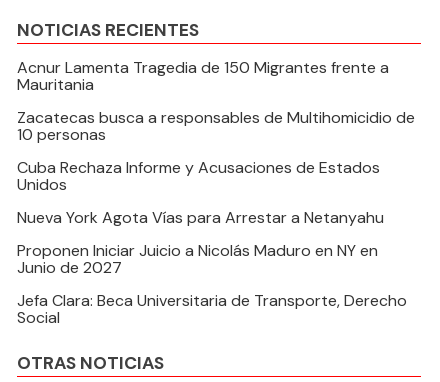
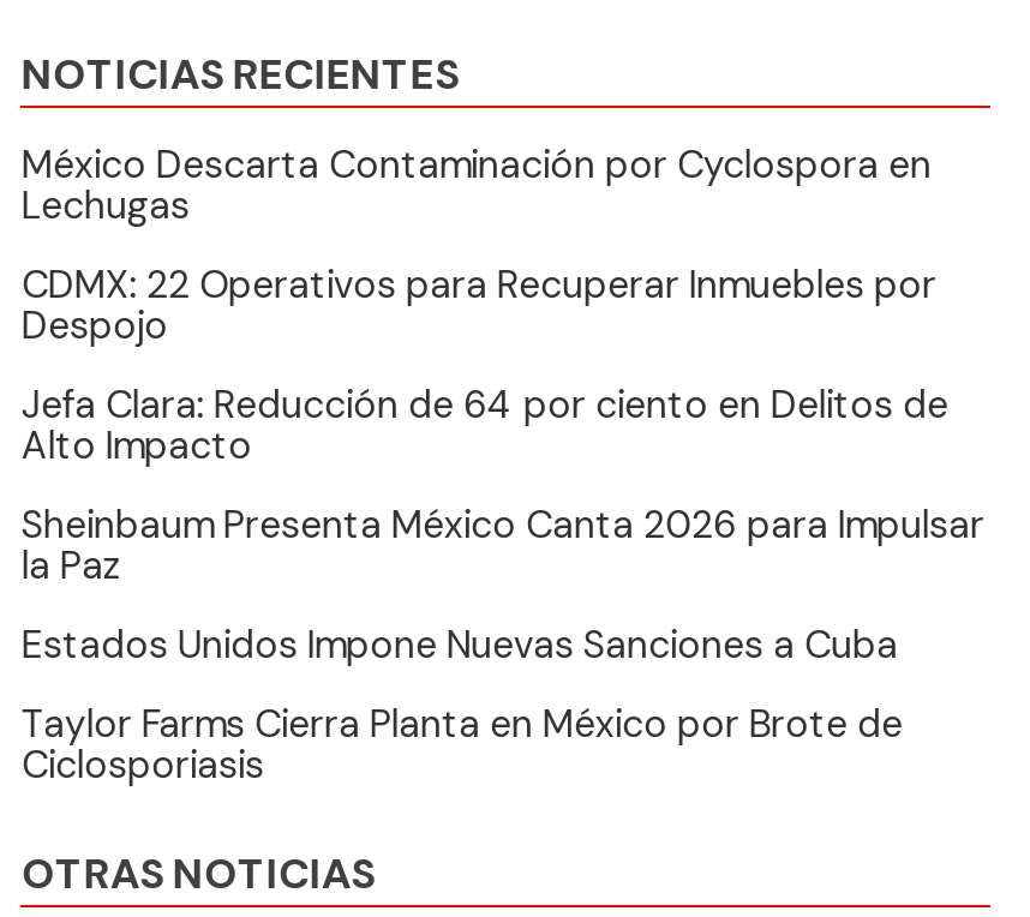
- Acnur Lamenta Tragedia de 150 Migrantes frente a
- Mauritania
+ México Descarta Contaminación por Cyclospora en
+ Lechugas

- Zacatecas busca a responsables de Multihomicidio de
- 10 personas
+ CDMX: 22 Operativos para Recuperar Inmuebles por
+ Despojo

- Cuba Rechaza Informe y Acusaciones de Estados
- Unidos
+ Jefa Clara: Reducción de 64 por ciento en Delitos de
+ Alto Impacto

- Nueva York Agota Vías para Arrestar a Netanyahu
+ Sheinbaum Presenta México Canta 2026 para Impulsar
+ la Paz

- Proponen Iniciar Juicio a Nicolás Maduro en NY en
- Junio de 2027
+ Estados Unidos Impone Nuevas Sanciones a Cuba

- Jefa Clara: Beca Universitaria de Transporte, Derecho
- Social
+ Taylor Farms Cierra Planta en México por Brote de
+ Ciclosporiasis
